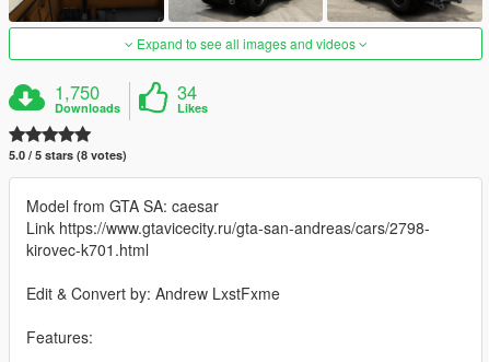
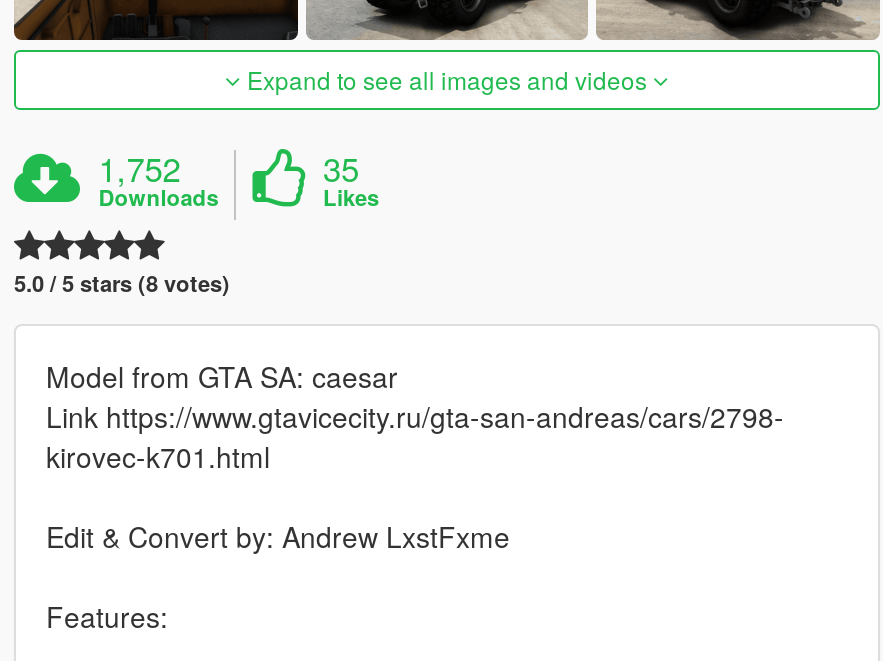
- 1,750
+ 1,752

- 34
+ 35
